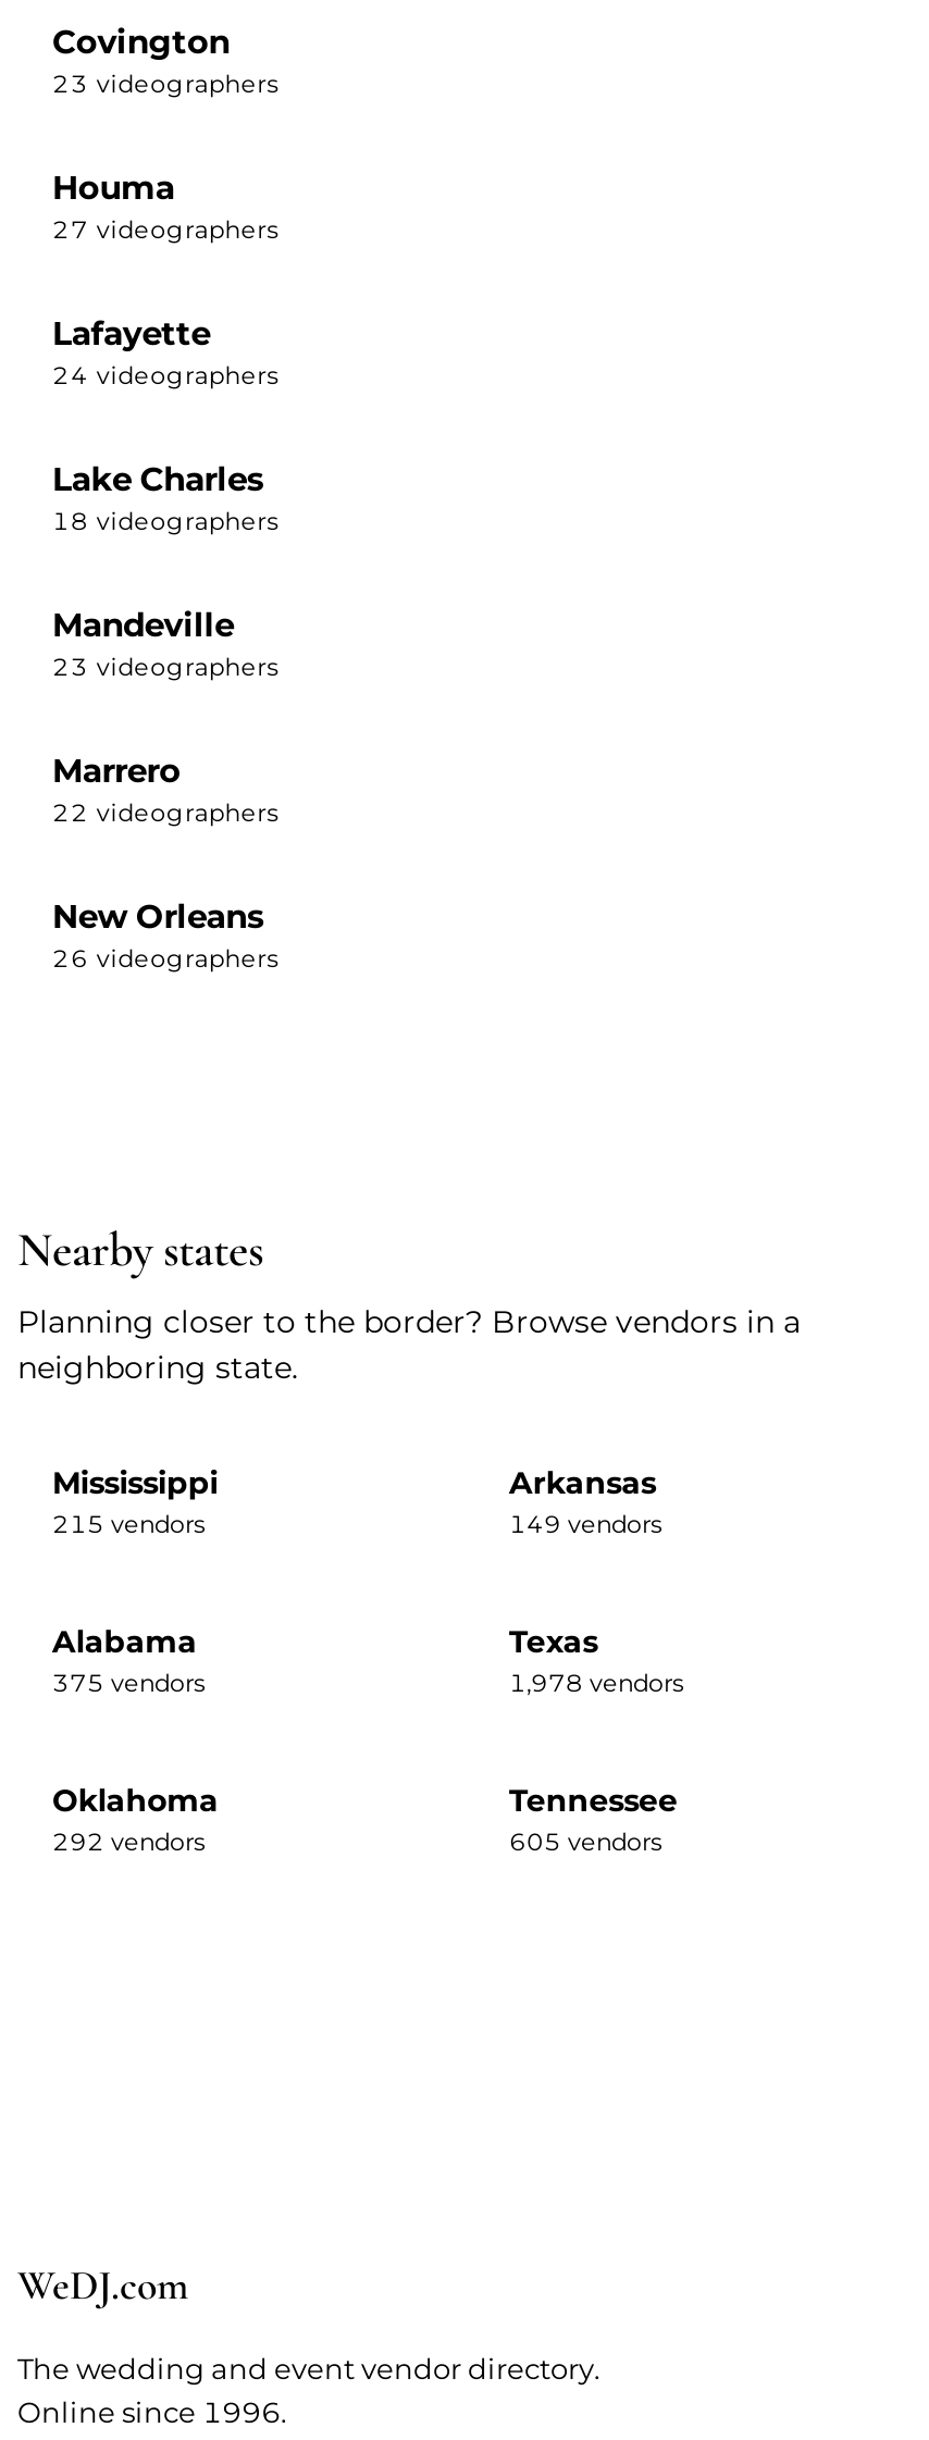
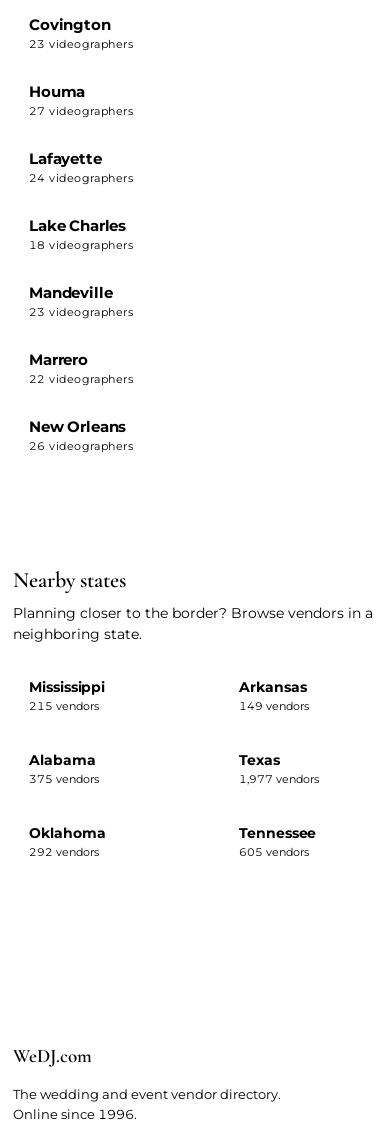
- 1,978 vendors
+ 1,977 vendors
